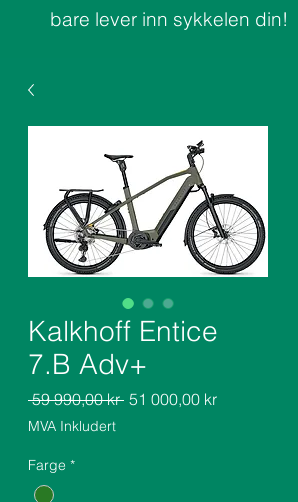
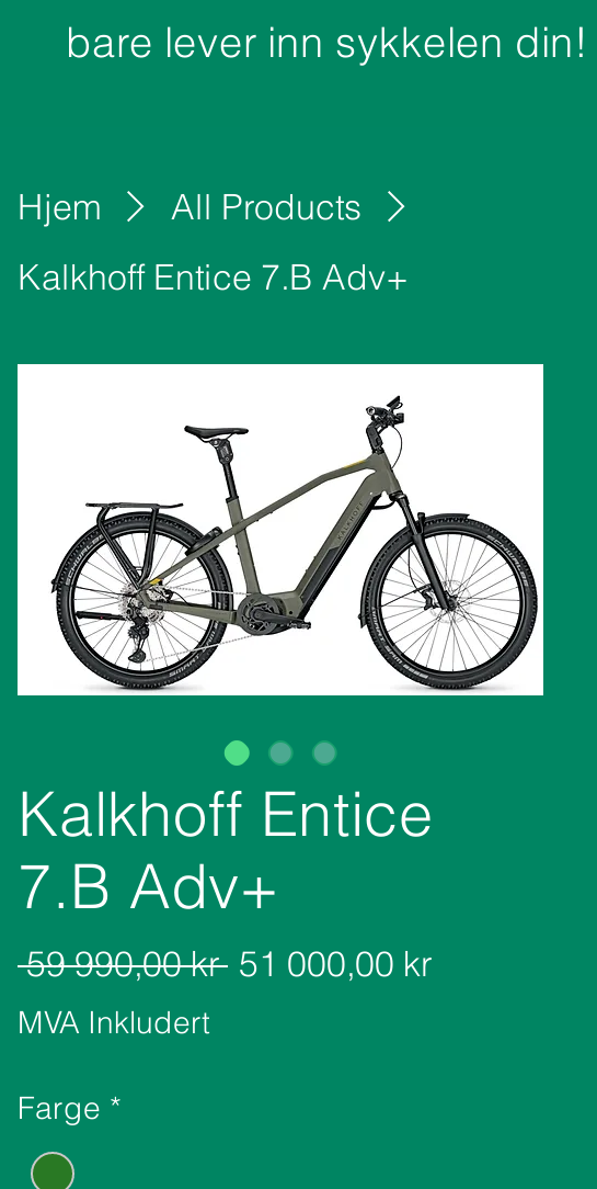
+ Hjem
+ All Products
+ Kalkhoff Entice 7.B Adv+
